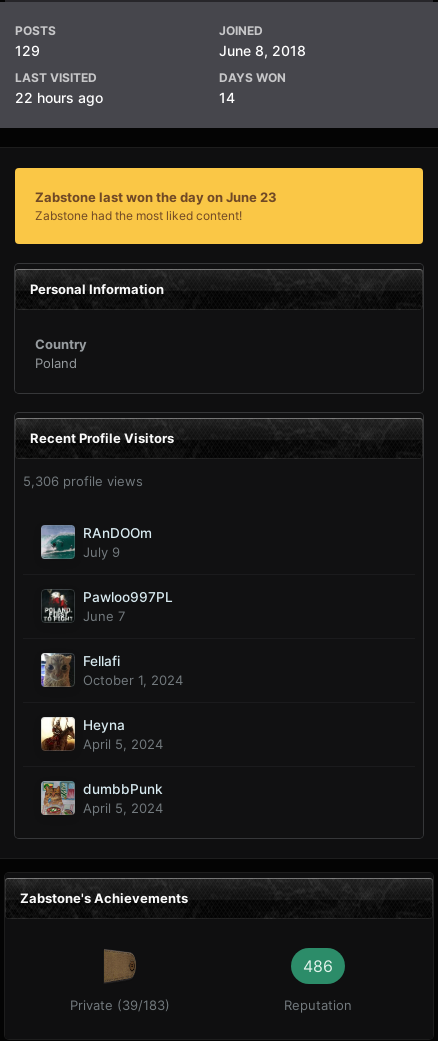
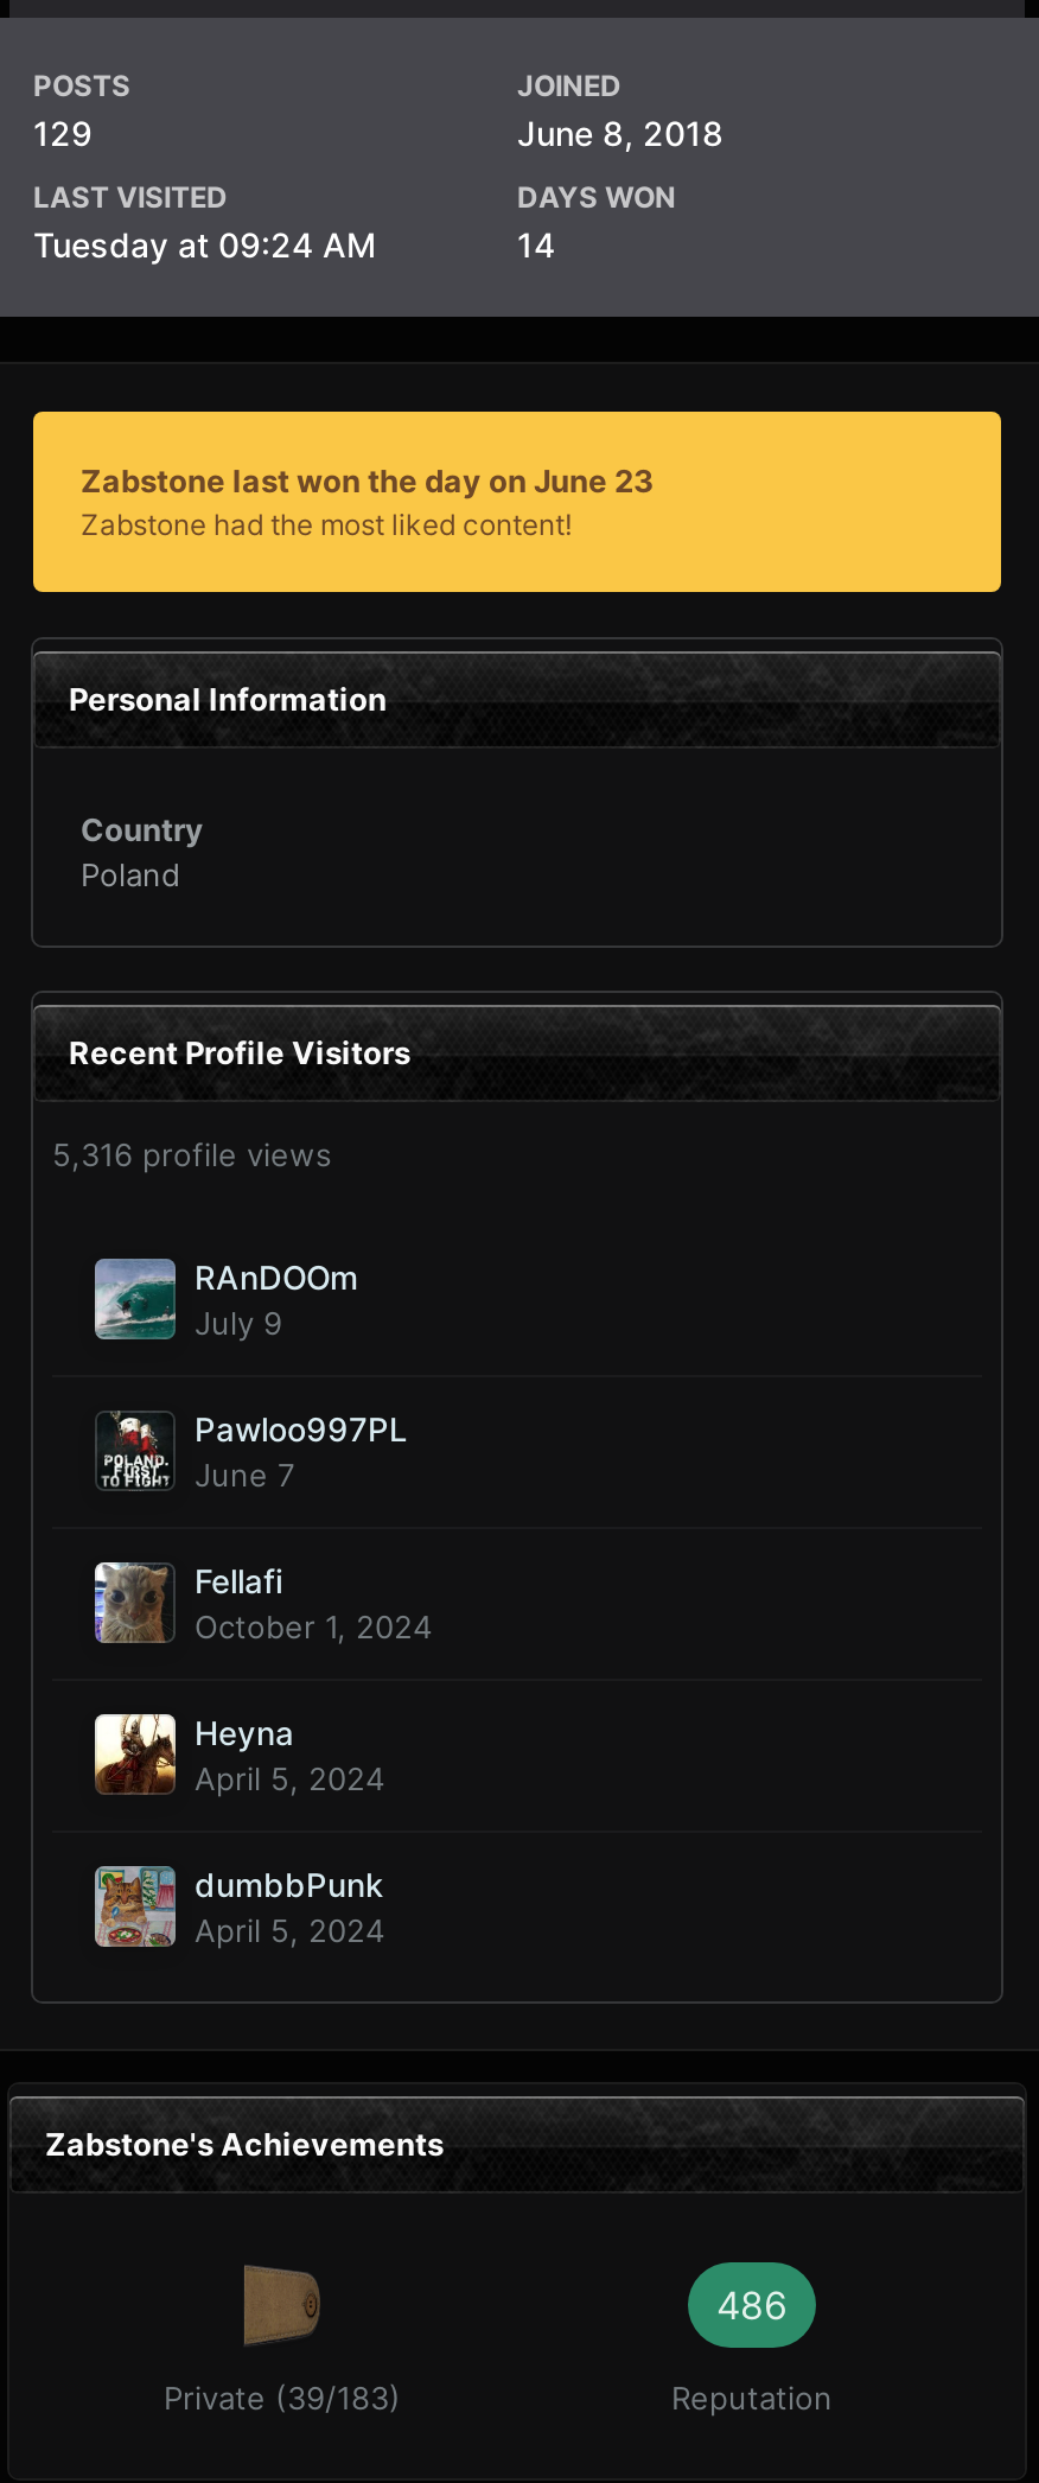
- 22 hours ago
+ Tuesday at 09:24 AM

- 5,306 profile views
+ 5,316 profile views
